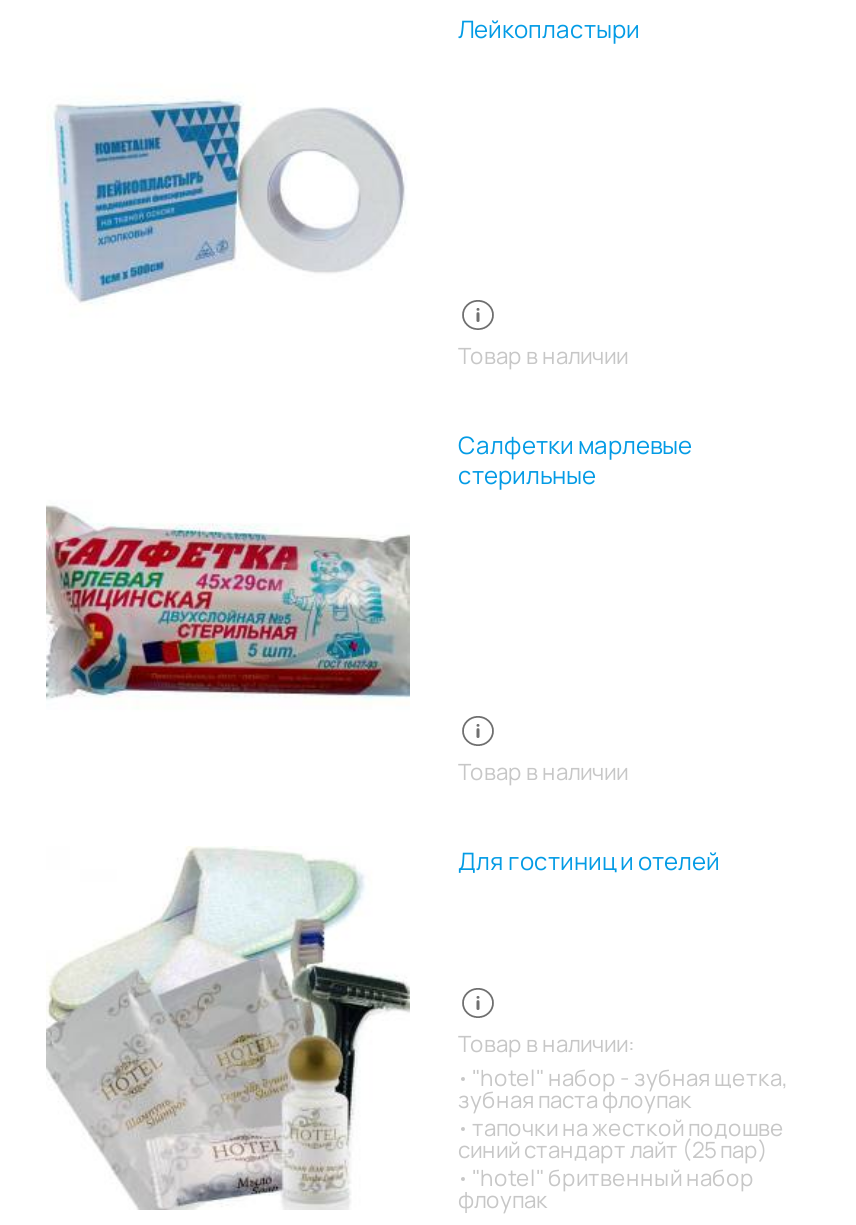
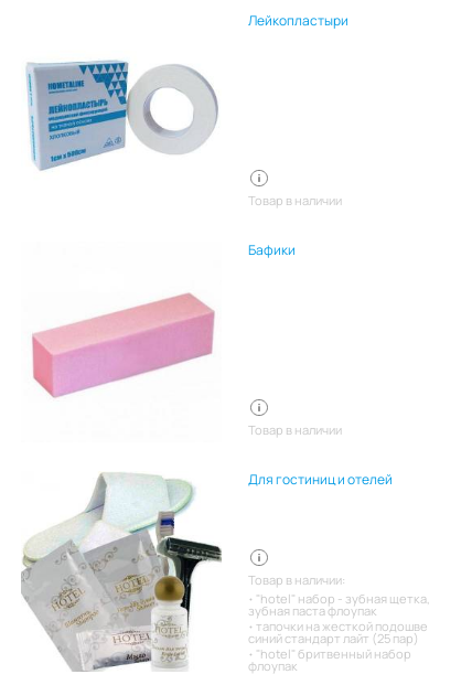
- Салфетки марлевые
- стерильные
+ Бафики

- [image]
+ [image]
